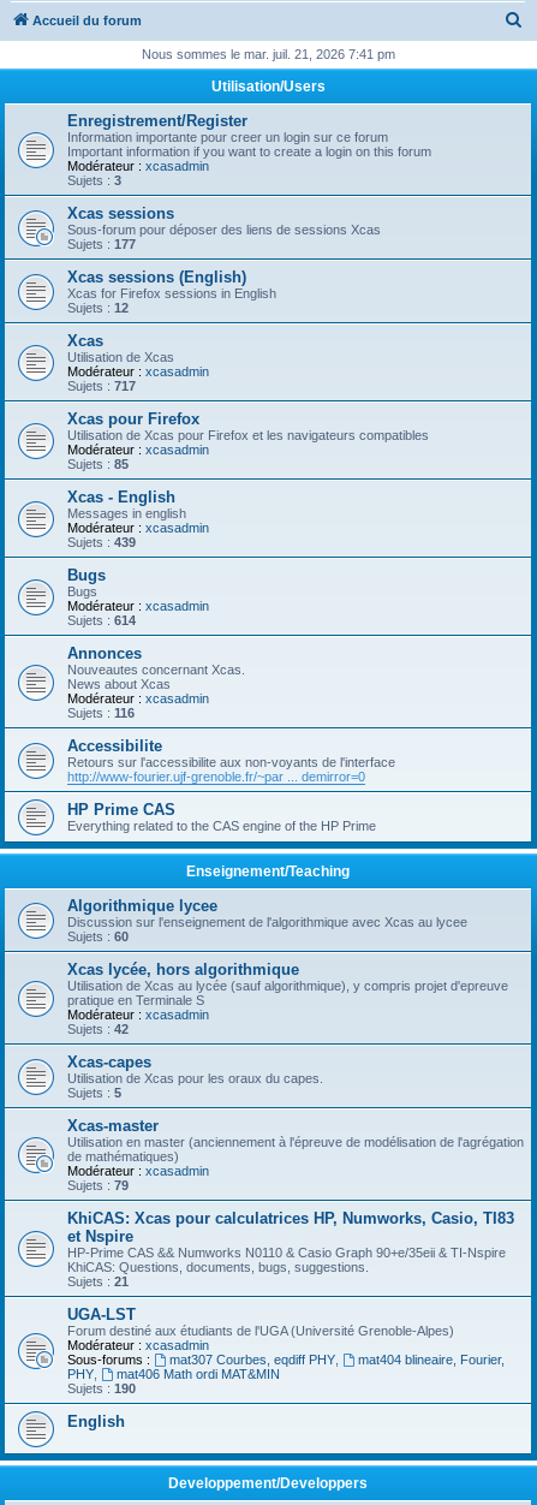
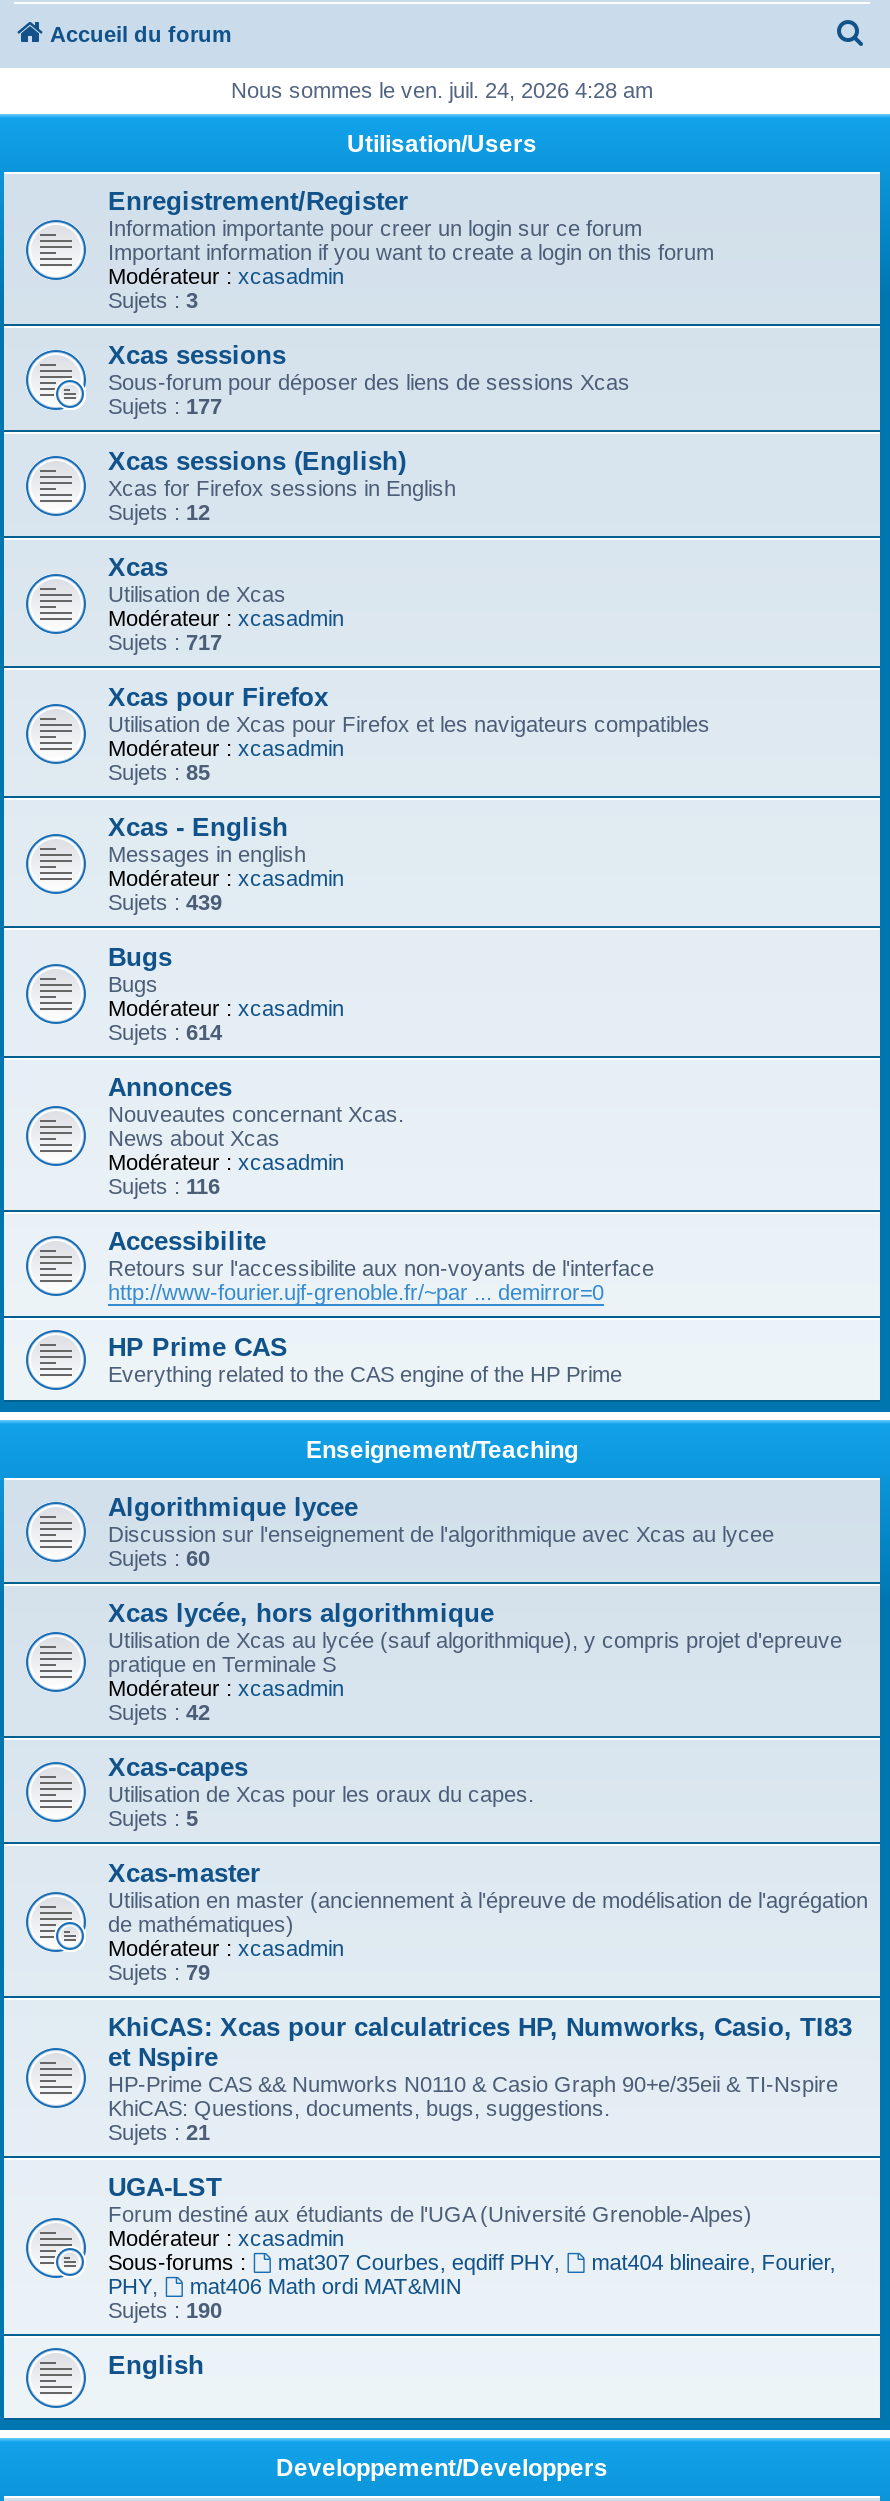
- Nous sommes le mar. juil. 21, 2026 7:41 pm
+ Nous sommes le ven. juil. 24, 2026 4:28 am
